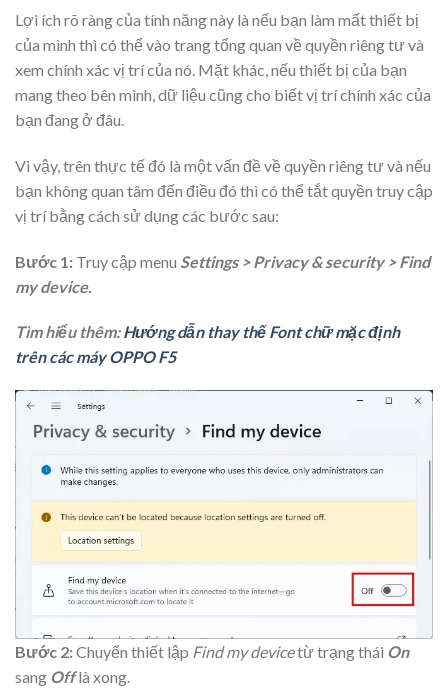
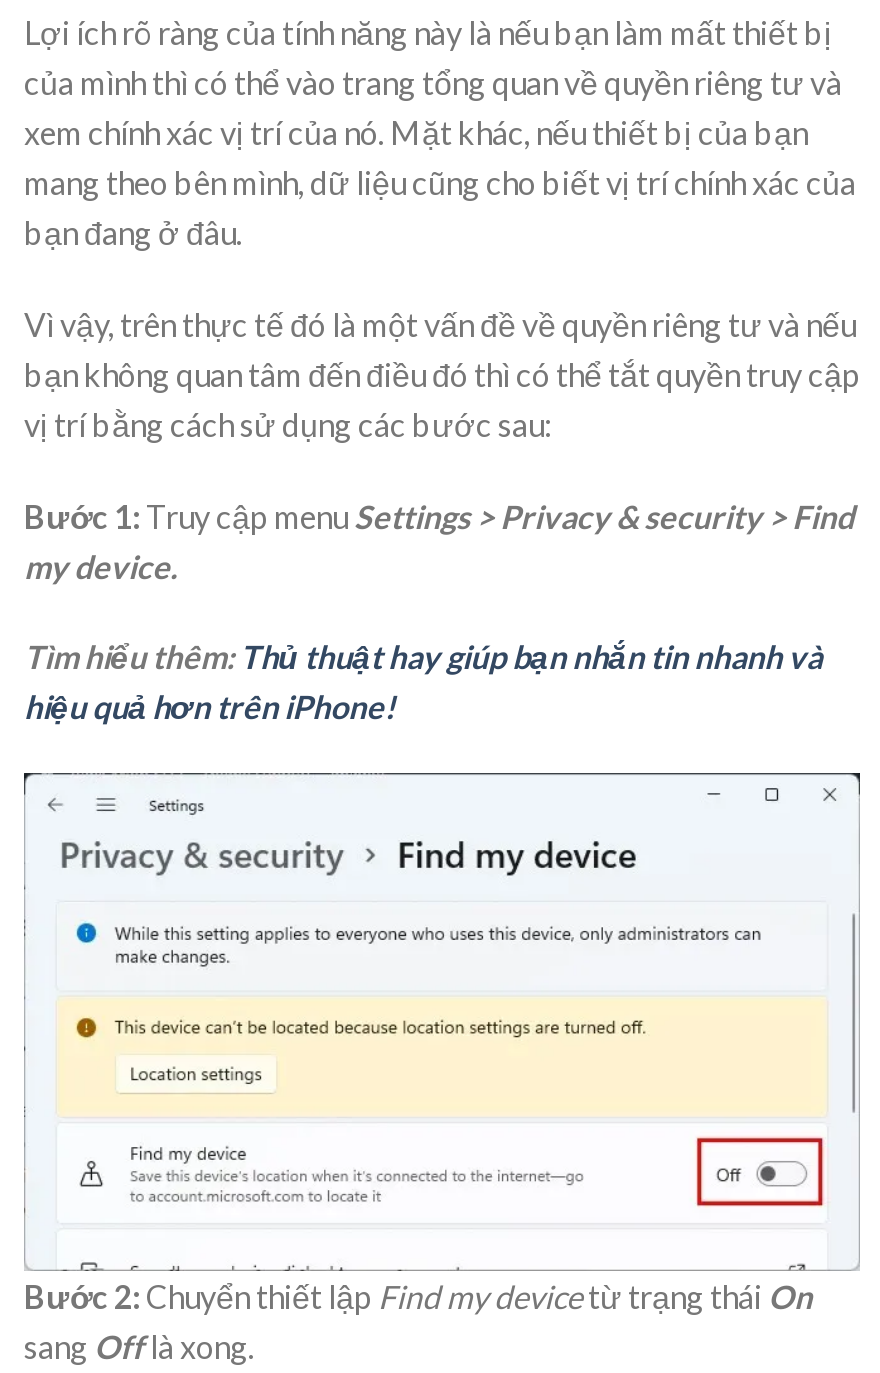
- Tìm hiểu thêm: Hướng dẫn thay thế Font chữ mặc định
- trên các máy OPPO F5
+ Tìm hiểu thêm: Thủ thuật hay giúp bạn nhắn tin nhanh và
+ hiệu quả hơn trên iPhone!
